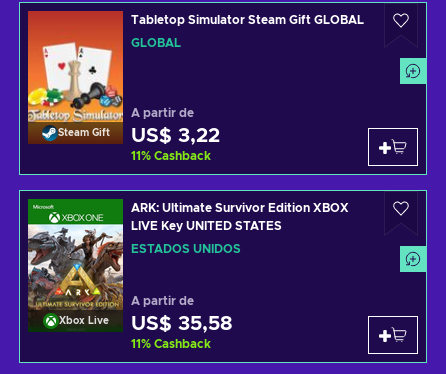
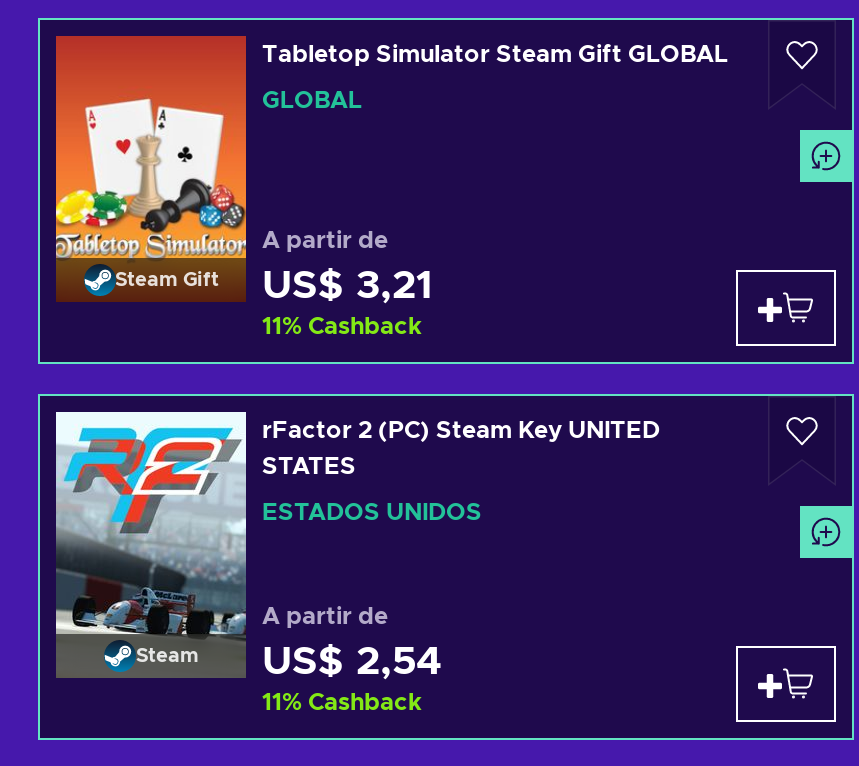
- US$ 3,22
+ US$ 3,21

- [image]
- Xbox Live
+ [image]
+ Steam

- ARK: Ultimate Survivor Edition XBOX
+ rFactor 2 (PC) Steam Key UNITED

- LIVE Key UNITED STATES
+ STATES

- US$ 35,58
+ US$ 2,54
